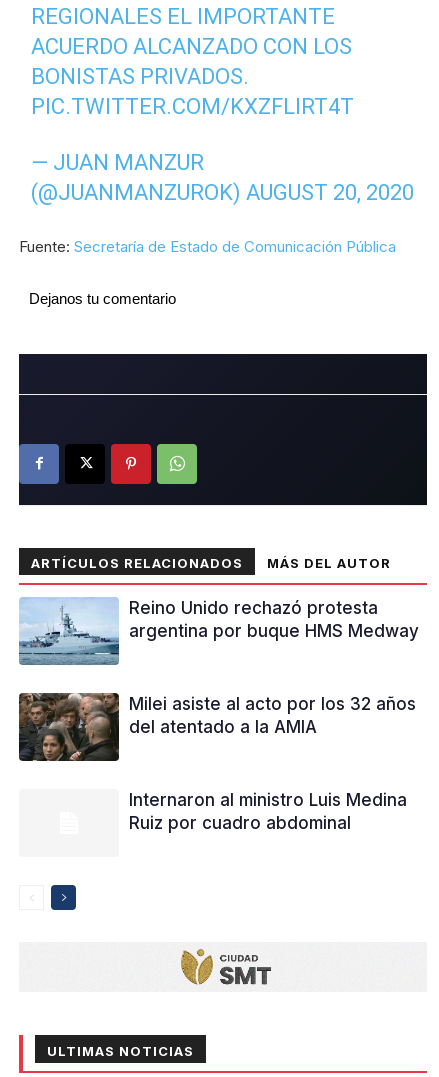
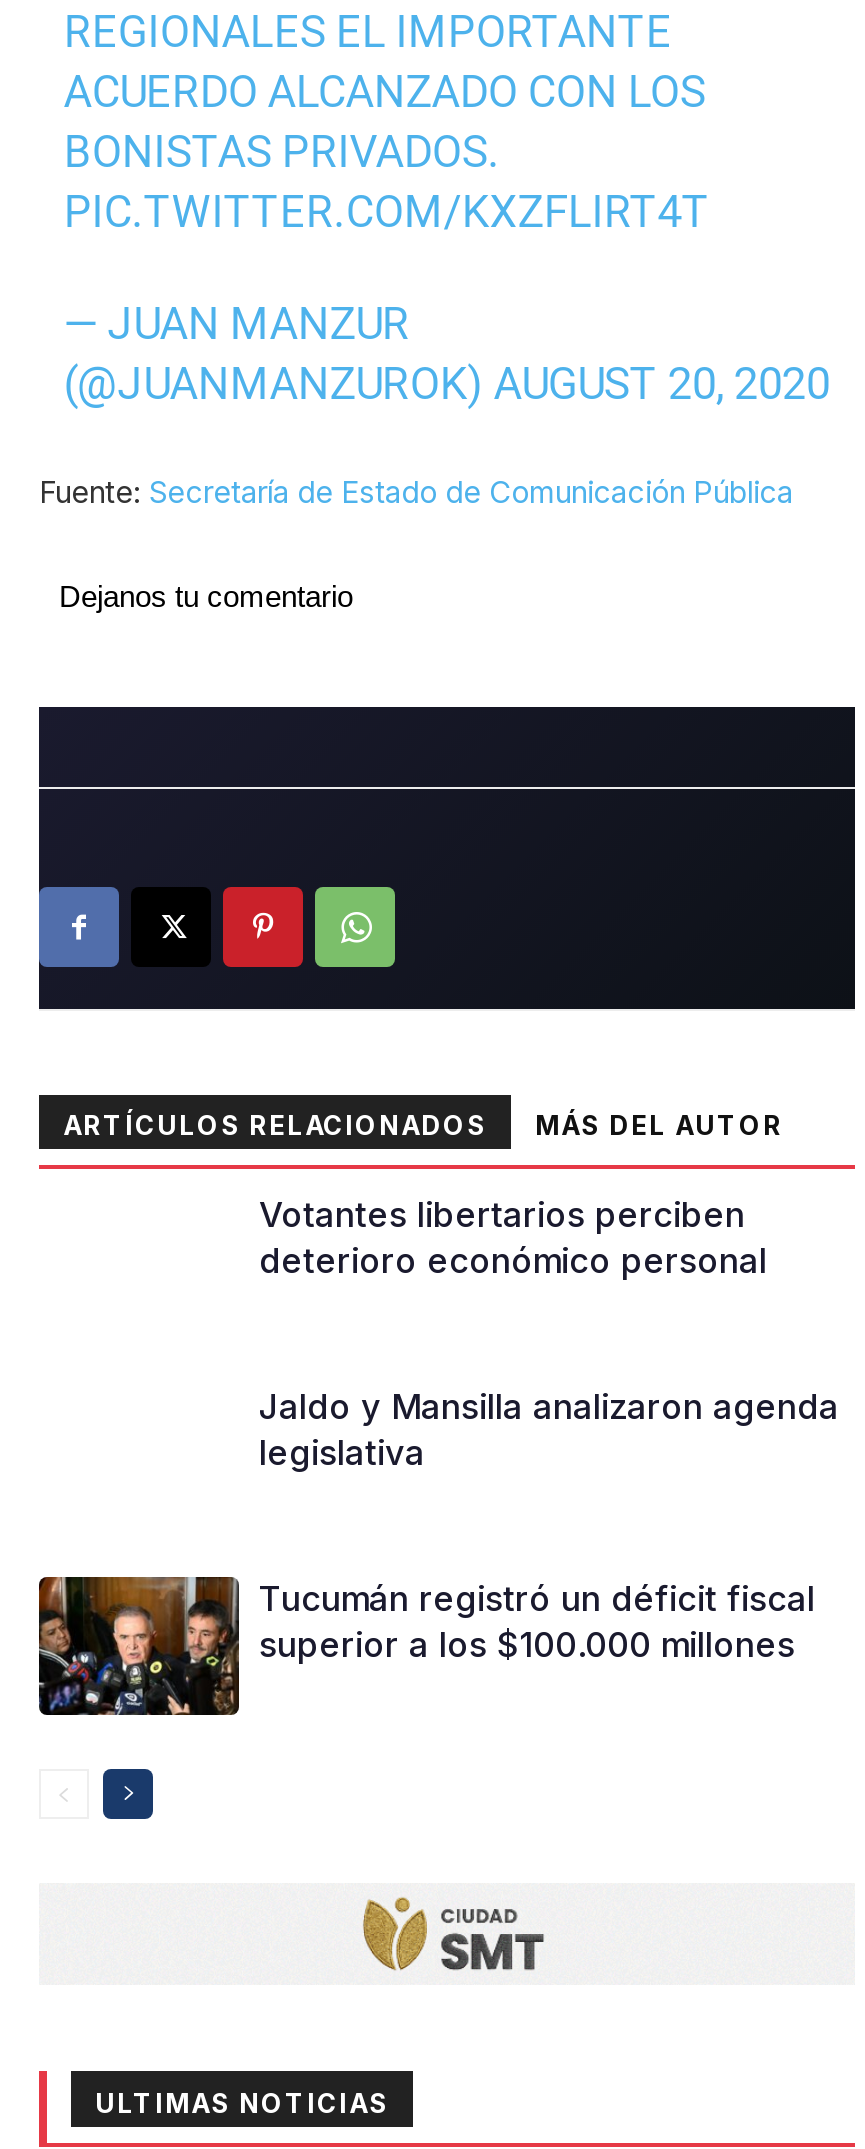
+ [image]

- [image]

- Reino Unido rechazó protesta
- argentina por buque HMS Medway
+ Votantes libertarios perciben
+ deterioro económico personal

- [image]

- Milei asiste al acto por los 32 años
- del atentado a la AMIA
+ Jaldo y Mansilla analizaron agenda
+ legislativa

- Internaron al ministro Luis Medina
- Ruiz por cuadro abdominal
+ Tucumán registró un déficit fiscal
+ superior a los $100.000 millones
